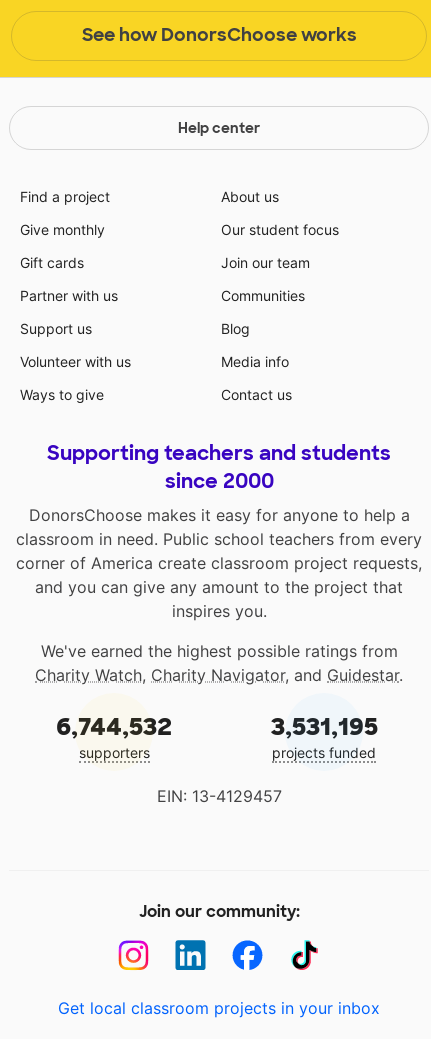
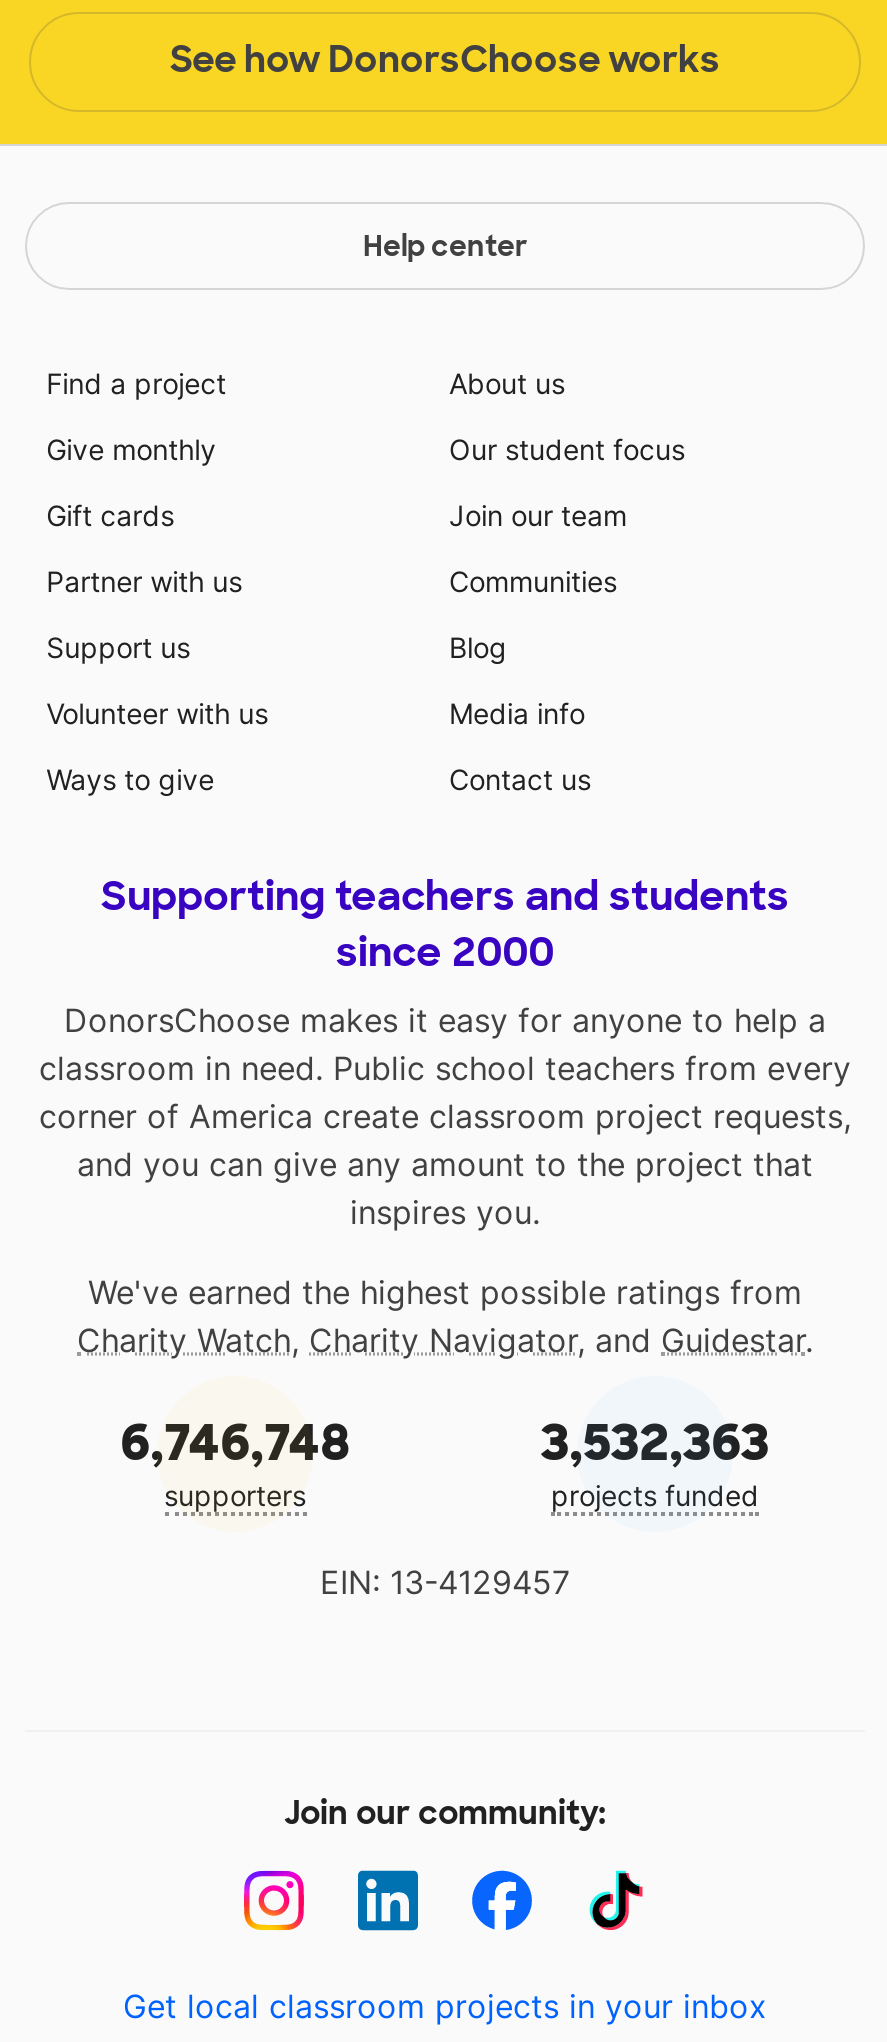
- 6,744,532
+ 6,746,748

- 3,531,195
+ 3,532,363
